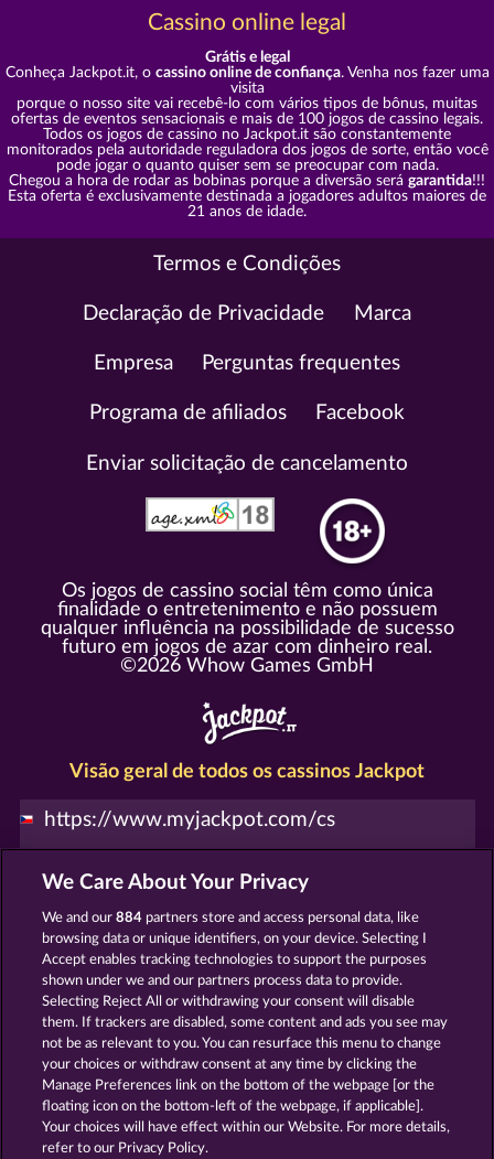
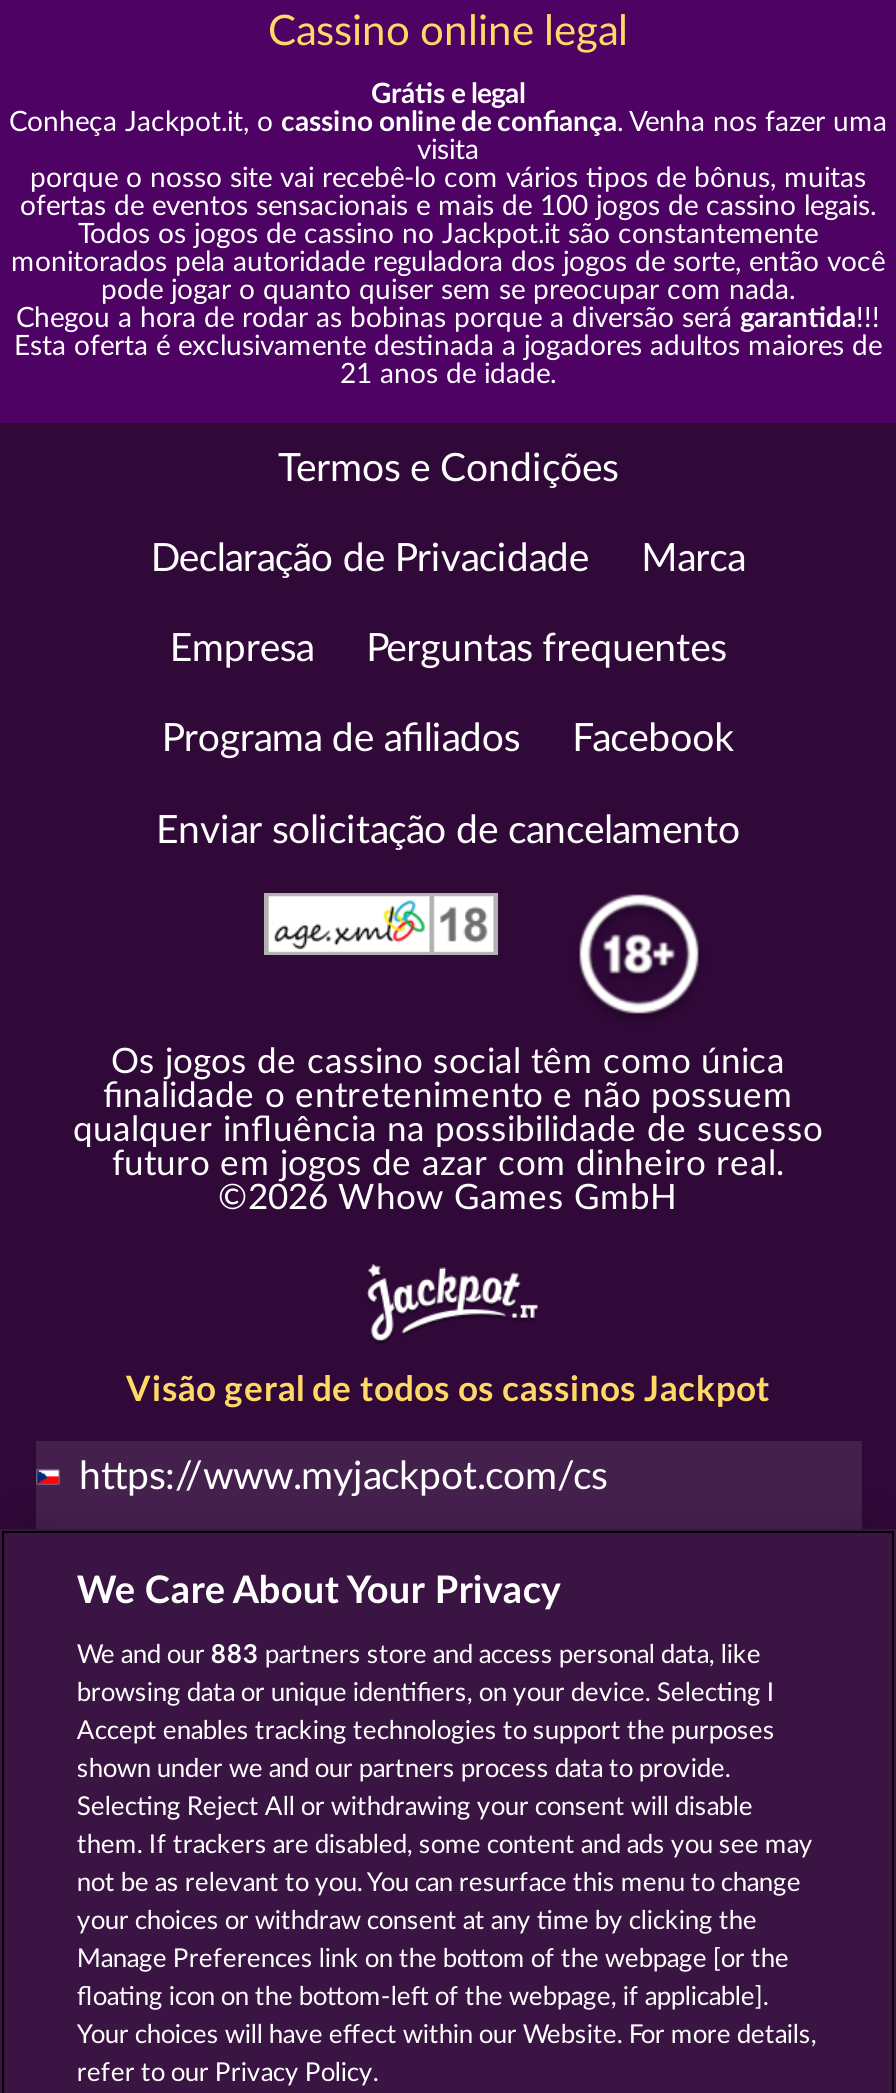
- We and our 884 partners store and access personal data, like
+ We and our 883 partners store and access personal data, like
